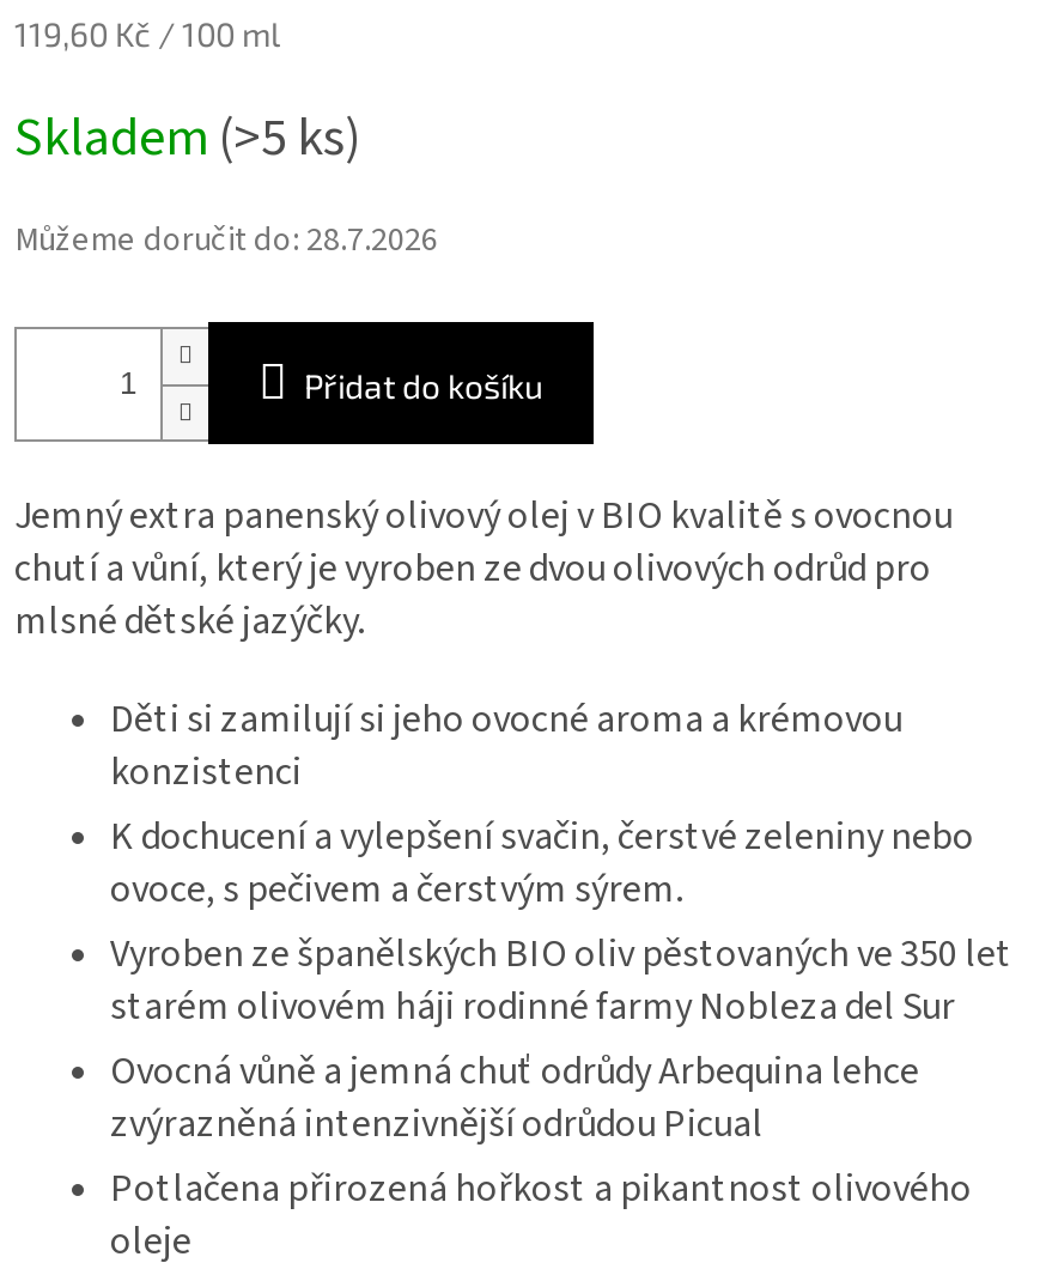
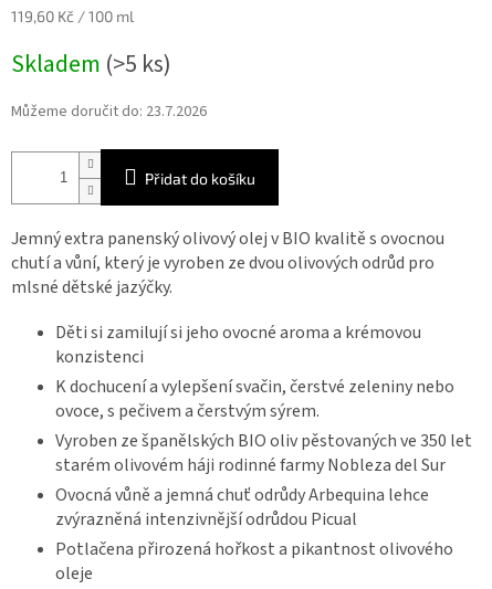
- Můžeme doručit do: 28.7.2026
+ Můžeme doručit do: 23.7.2026
